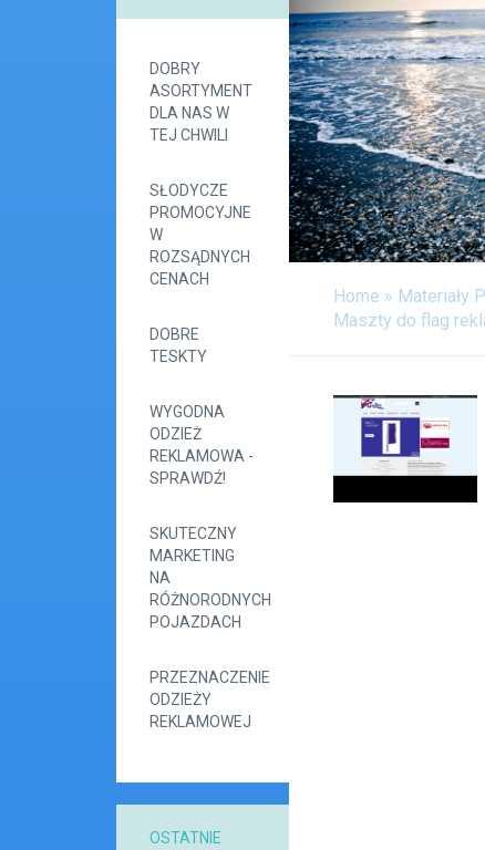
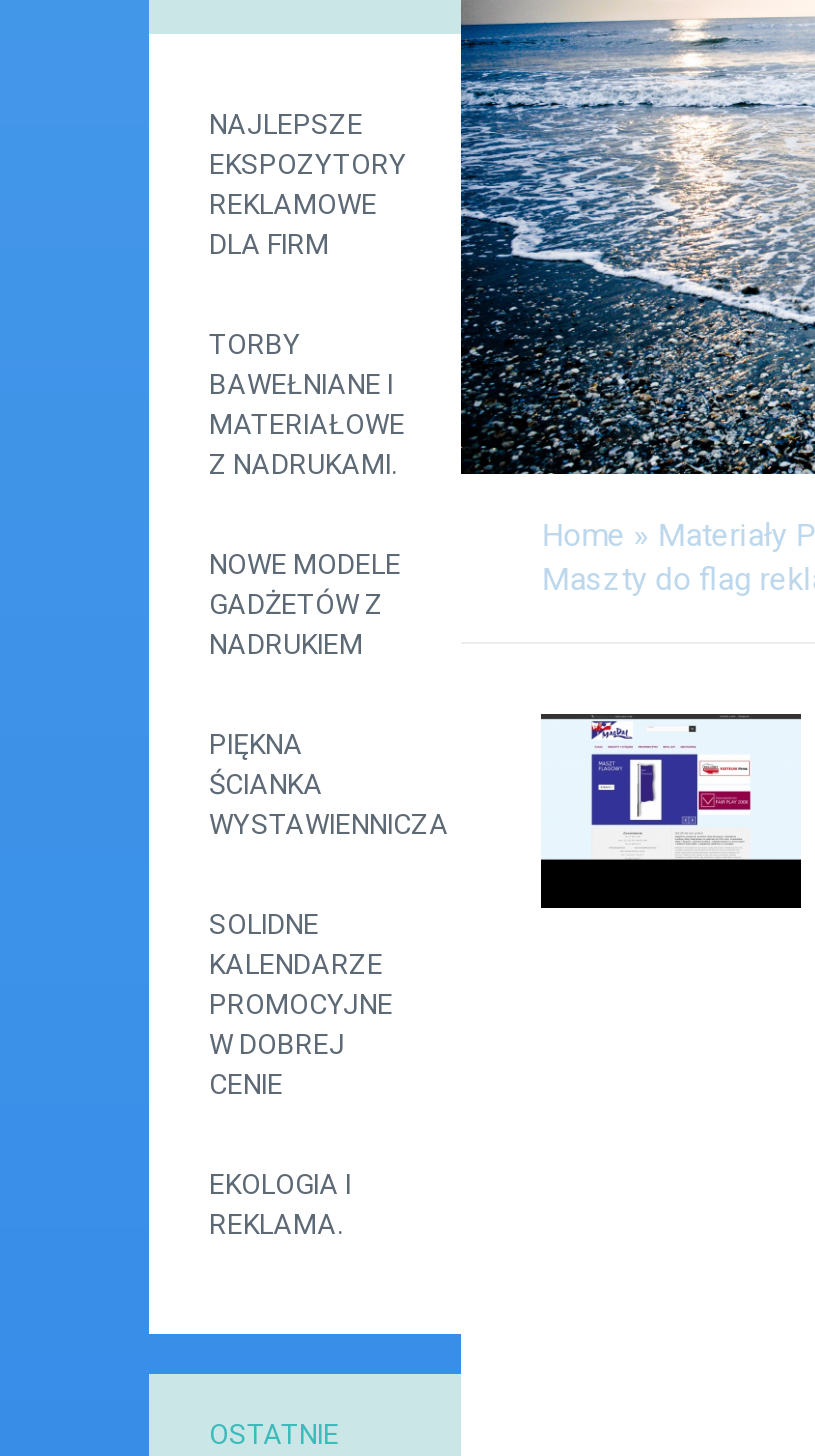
- DOBRY
- ASORTYMENT
- DLA NAS W
- TEJ CHWILI
- SŁODYCZE
+ NAJLEPSZE
+ EKSPOZYTORY
+ REKLAMOWE
+ DLA FIRM
+ TORBY
+ BAWEŁNIANE I
+ MATERIAŁOWE
+ Z NADRUKAMI.
+ NOWE MODELE
+ GADŻETÓW Z
+ NADRUKIEM
+ PIĘKNA
+ ŚCIANKA
+ WYSTAWIENNICZA
+ SOLIDNE
+ KALENDARZE

moved down: PROMOCYJNE

- W
- ROZSĄDNYCH
- CENACH
- DOBRE
- TESKTY
- WYGODNA
- ODZIEŻ
- REKLAMOWA -
- SPRAWDŹ!
- SKUTECZNY
- MARKETING
- NA
- RÓŻNORODNYCH
- POJAZDACH
- PRZEZNACZENIE
- ODZIEŻY
- REKLAMOWEJ
+ W DOBREJ
+ CENIE
+ EKOLOGIA I
+ REKLAMA.
